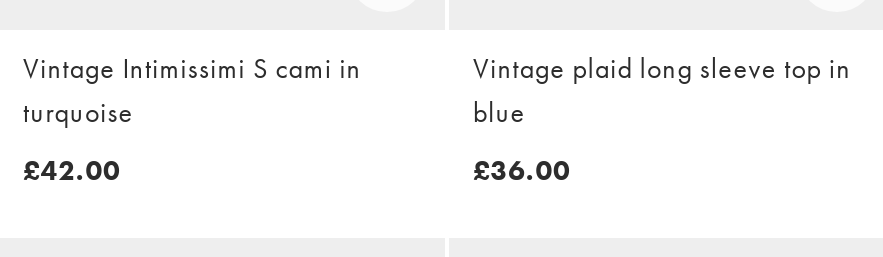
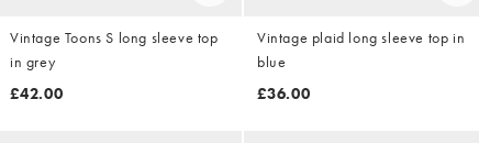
- Vintage Intimissimi S cami in
- turquoise
+ Vintage Toons S long sleeve top
+ in grey
